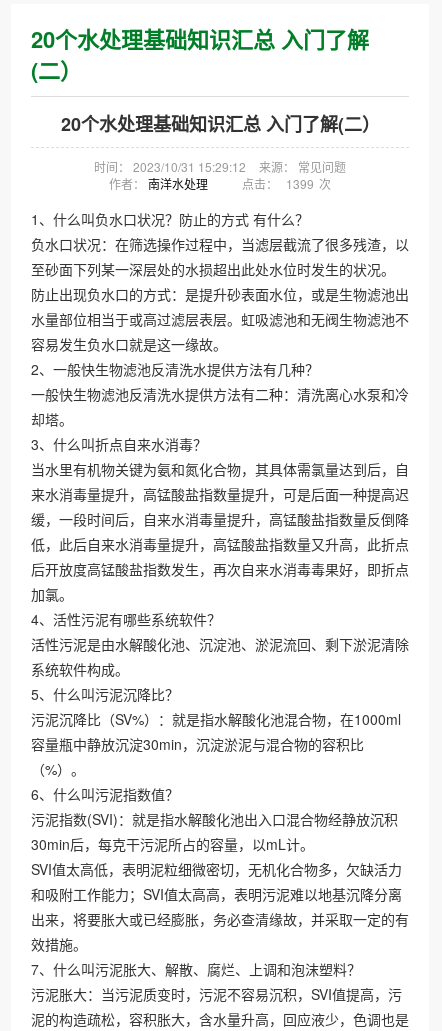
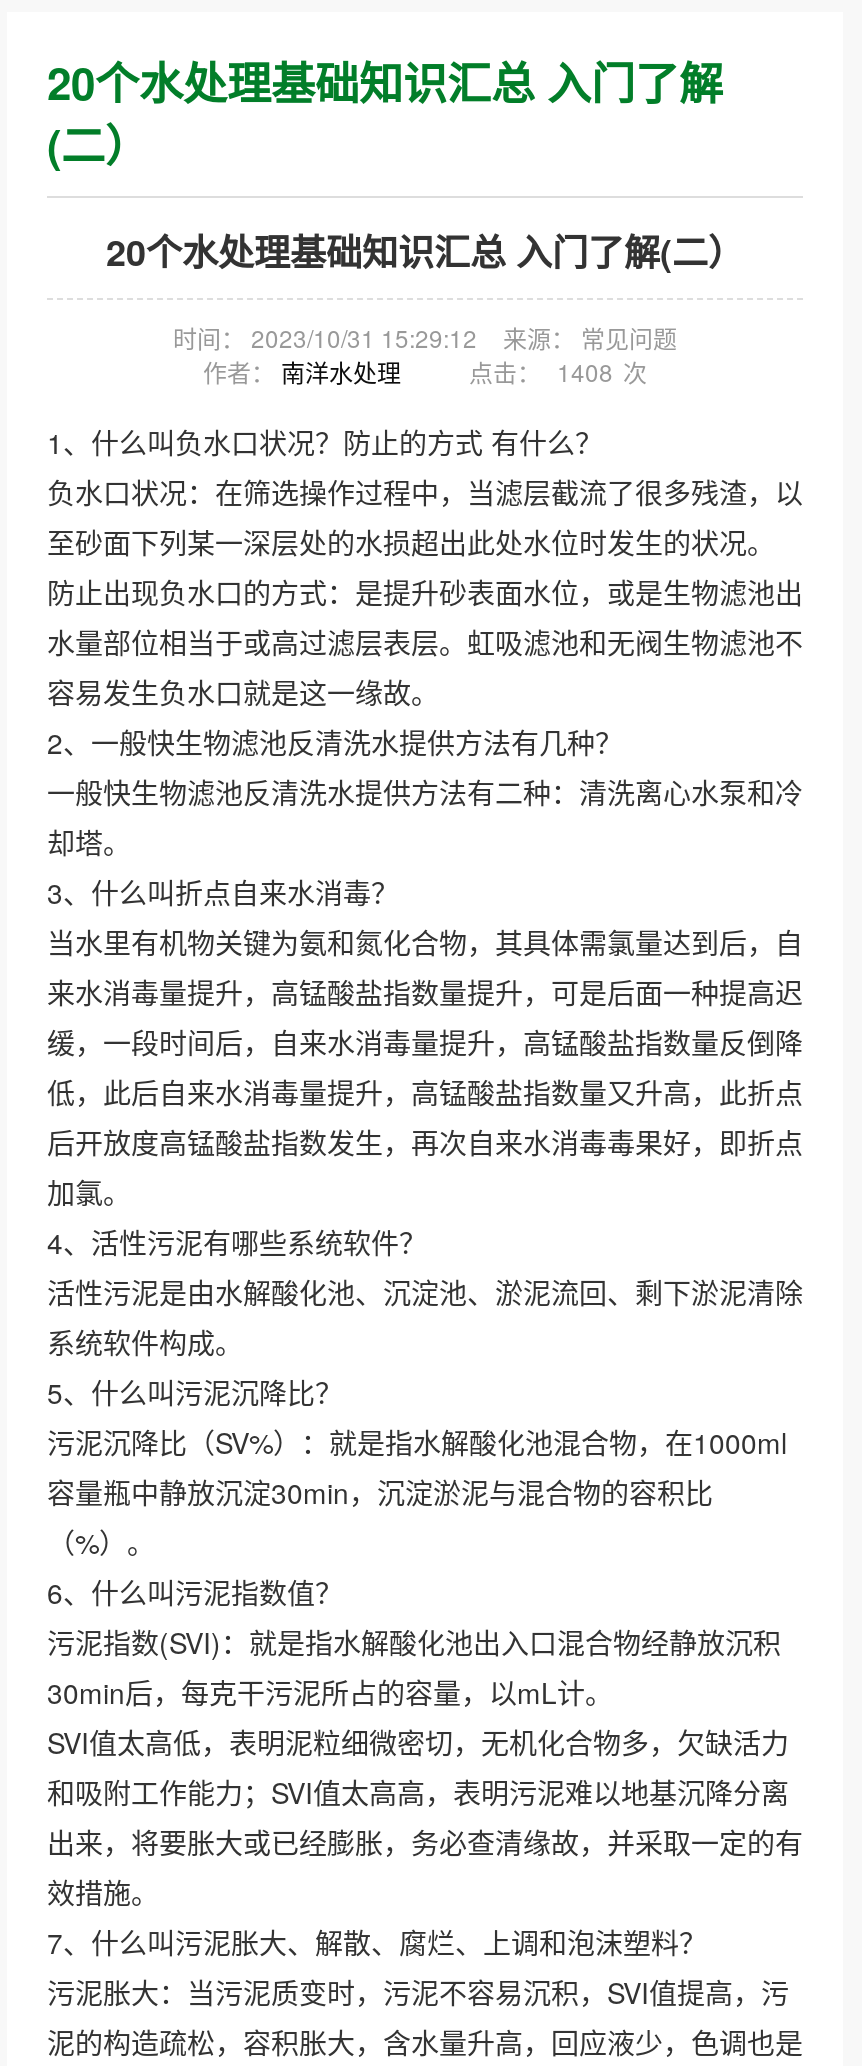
- 作者：南洋水处理 点击： 1399 次
+ 作者：南洋水处理 点击： 1408 次
